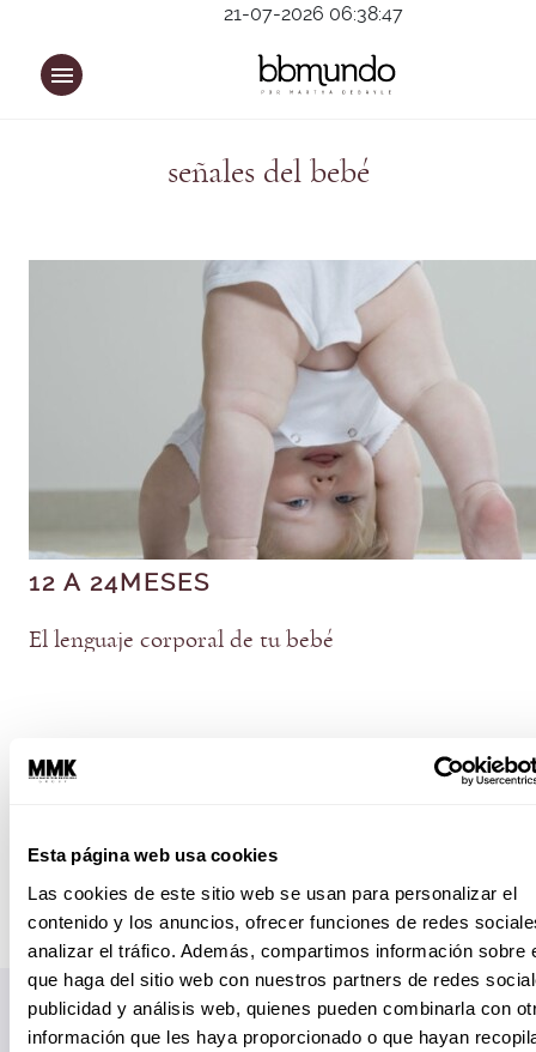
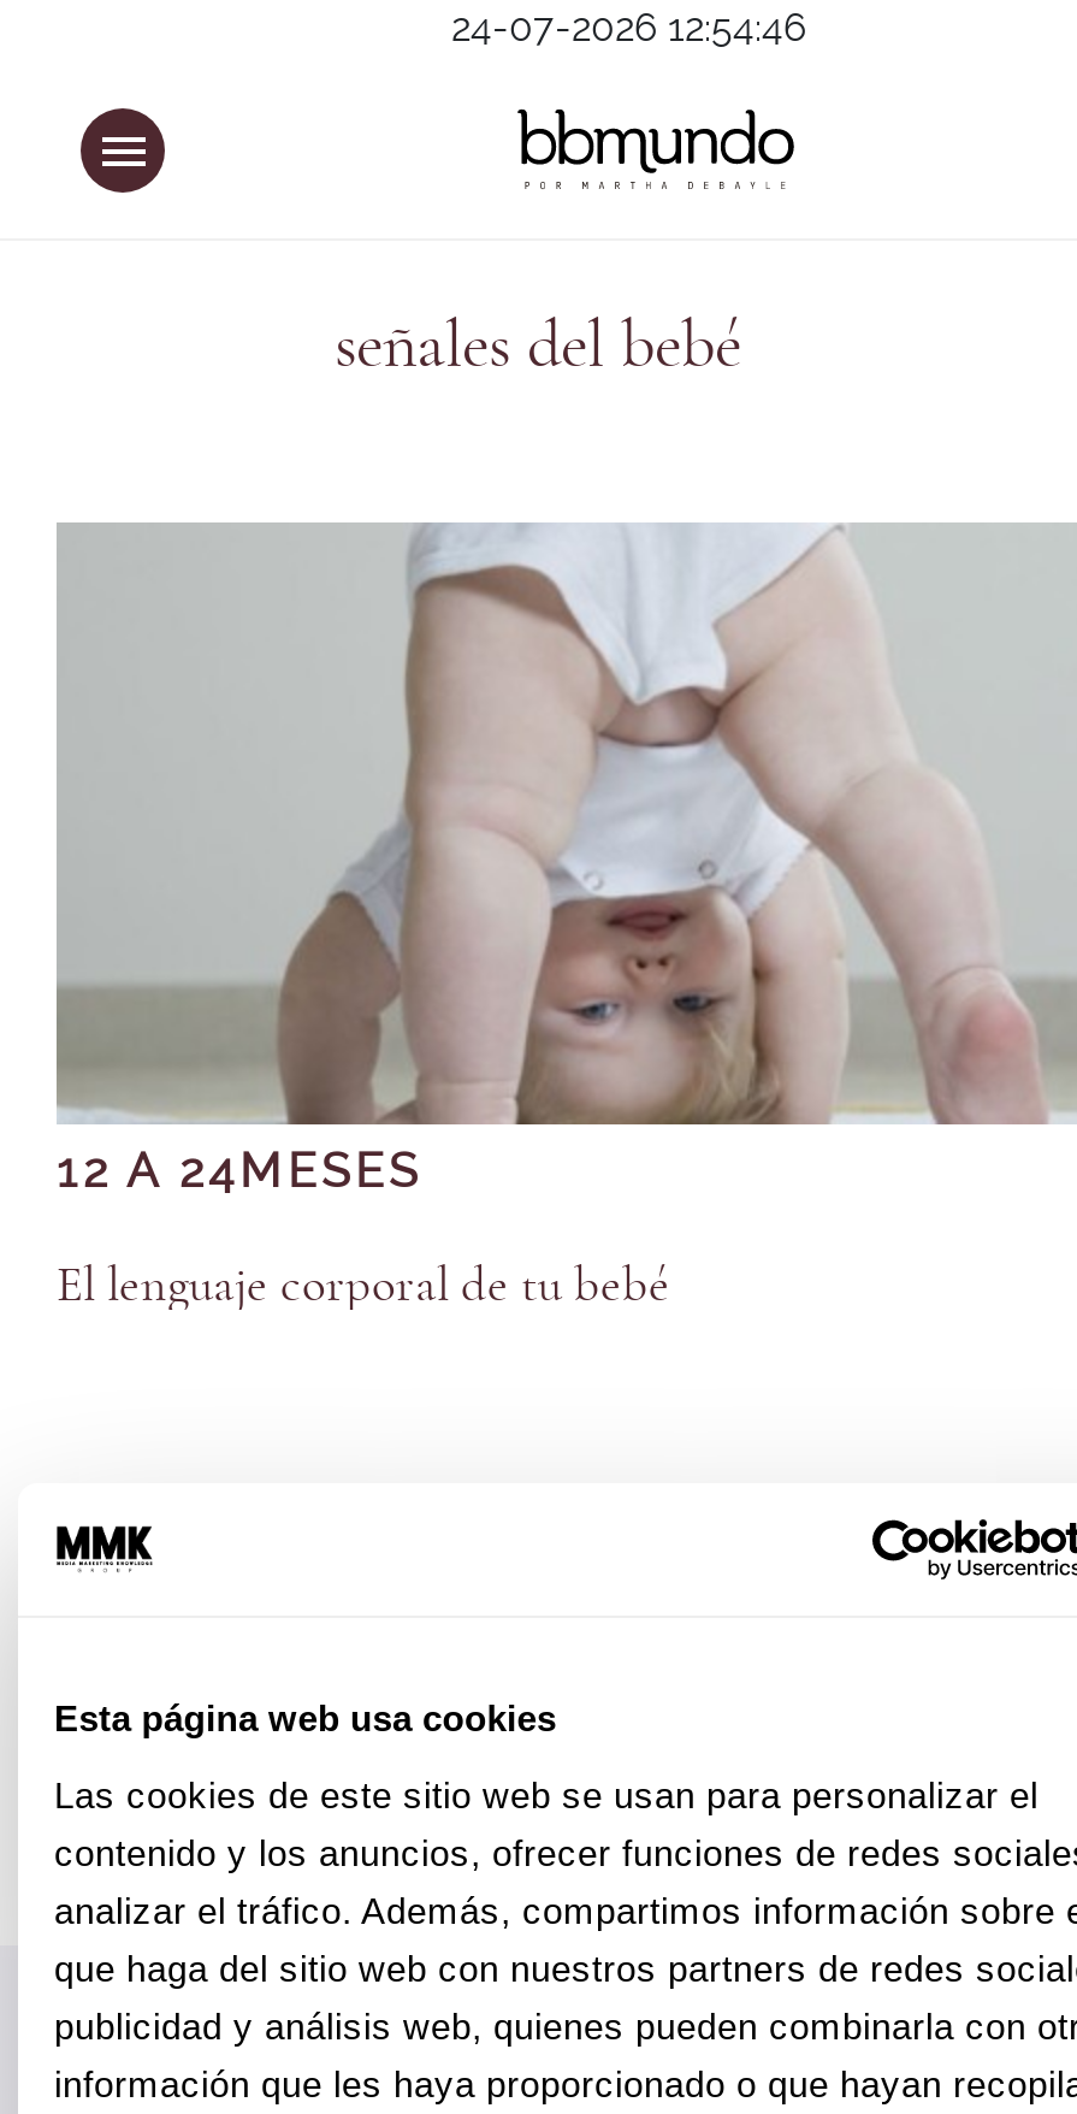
- 21-07-2026 06:38:47
+ 24-07-2026 12:54:46
